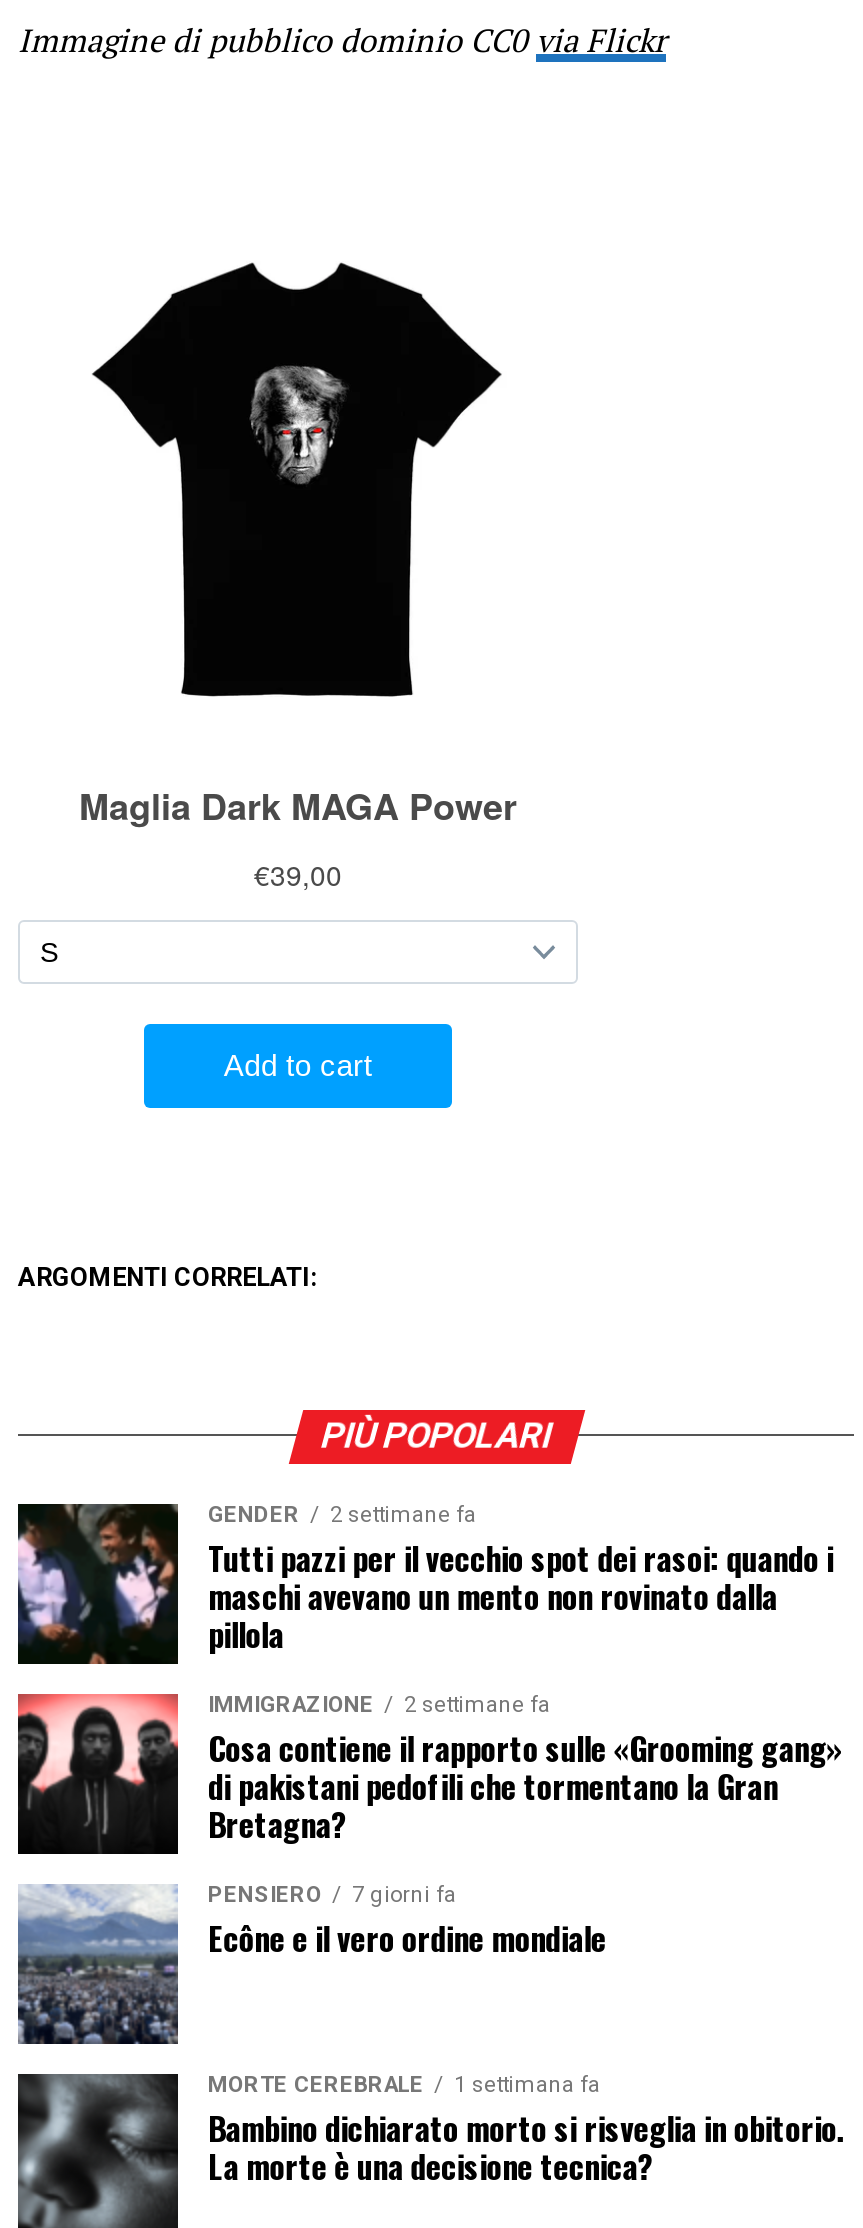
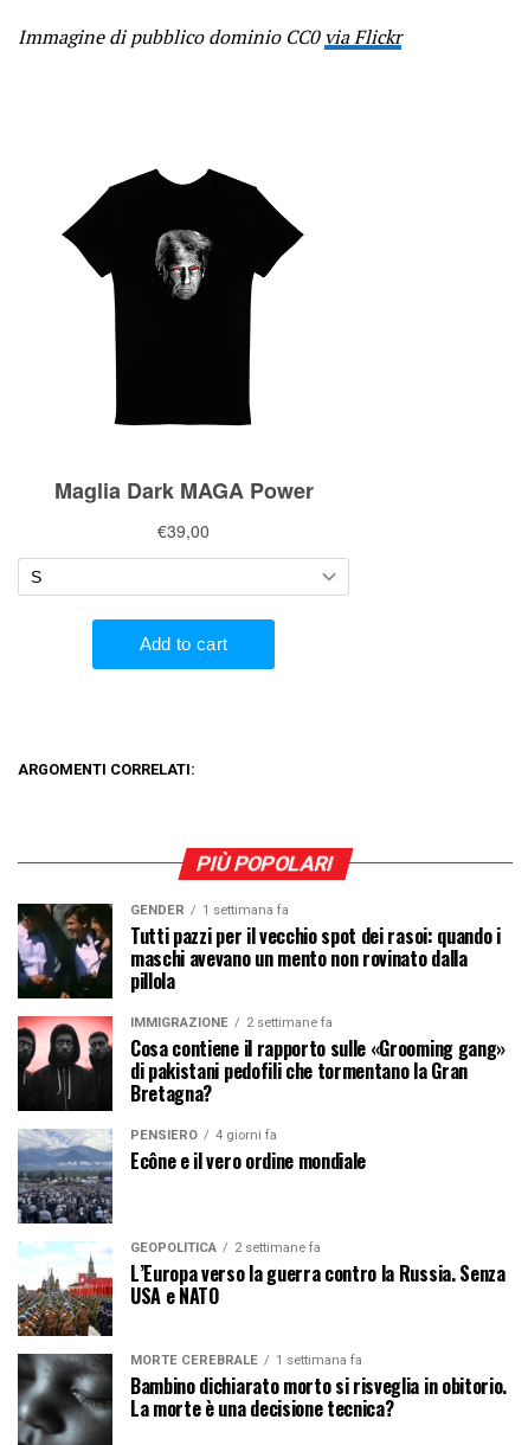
- GENDER 2 settimane fa
+ GENDER 1 settimana fa

- PENSIERO 7 giorni fa
+ PENSIERO 4 giorni fa

+ [image]
+ GEOPOLITICA
+ 2 settimane fa
+ L’Europa verso la guerra contro la Russia. Senza
+ USA e NATO
